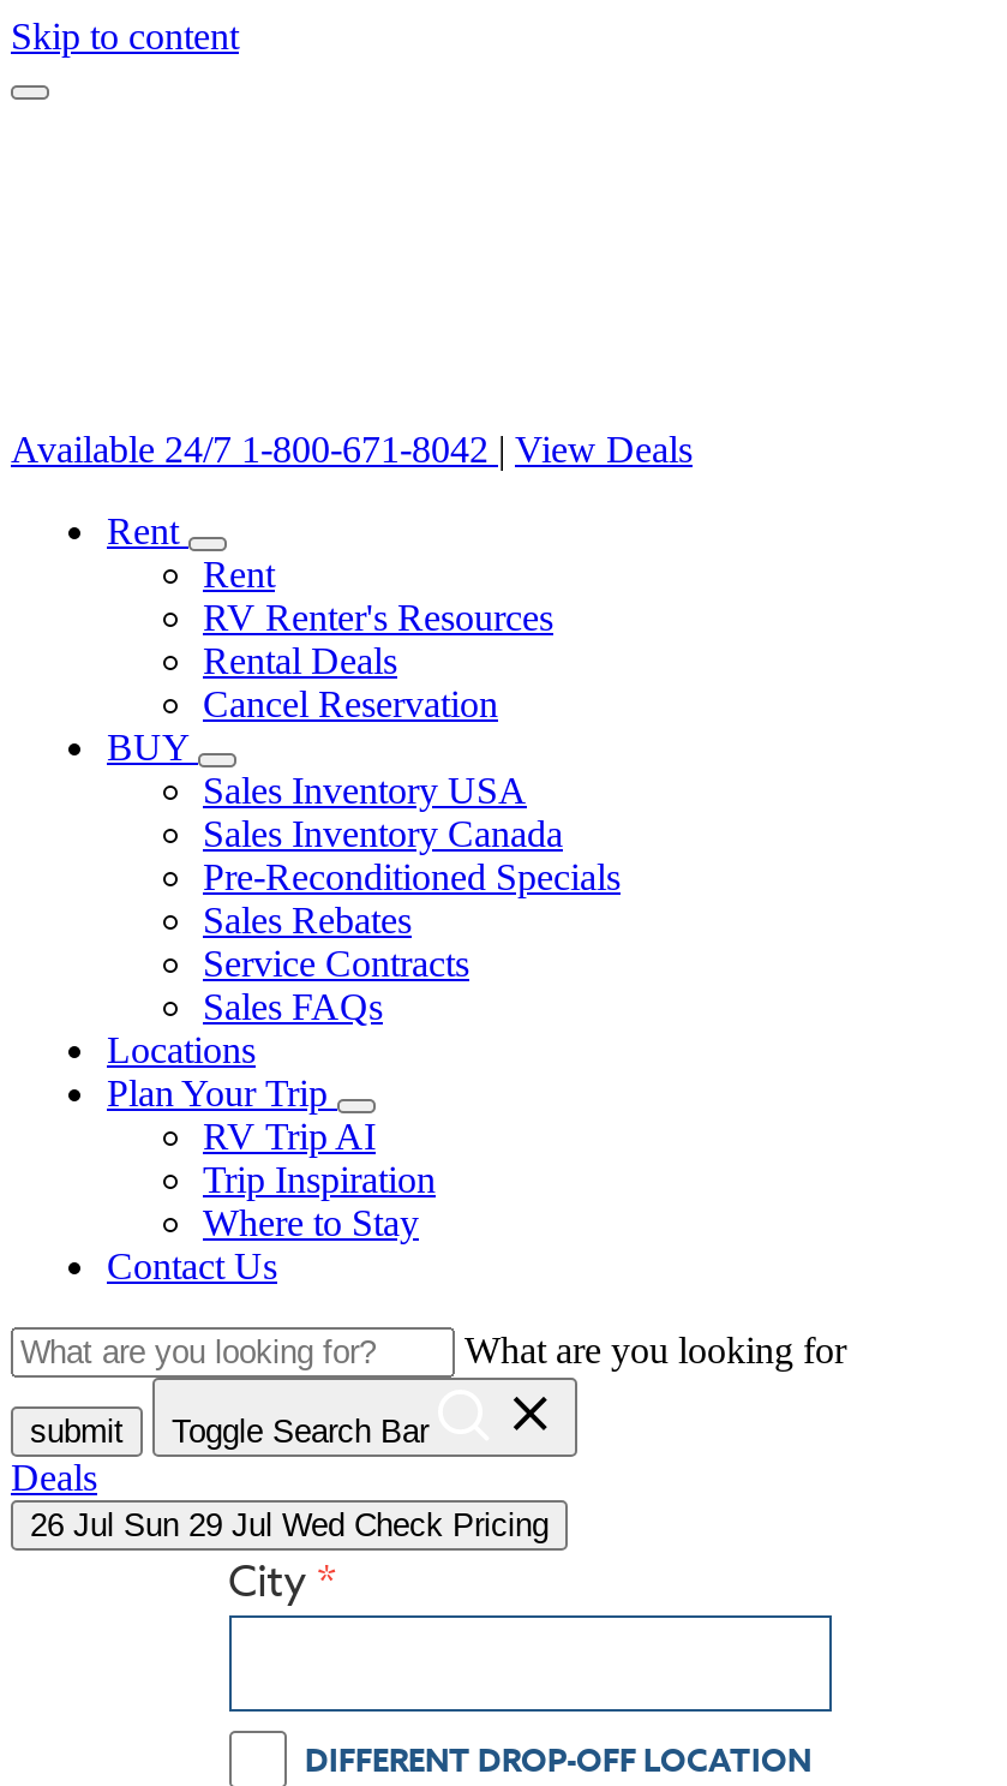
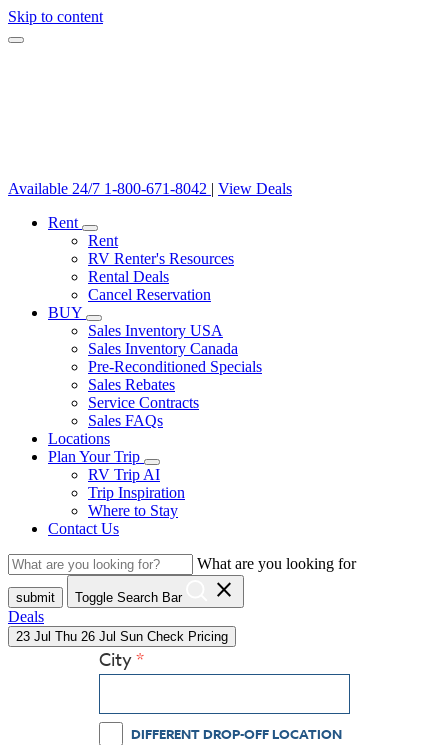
- 26 Jul Sun 29 Jul Wed Check Pricing
+ 23 Jul Thu 26 Jul Sun Check Pricing
